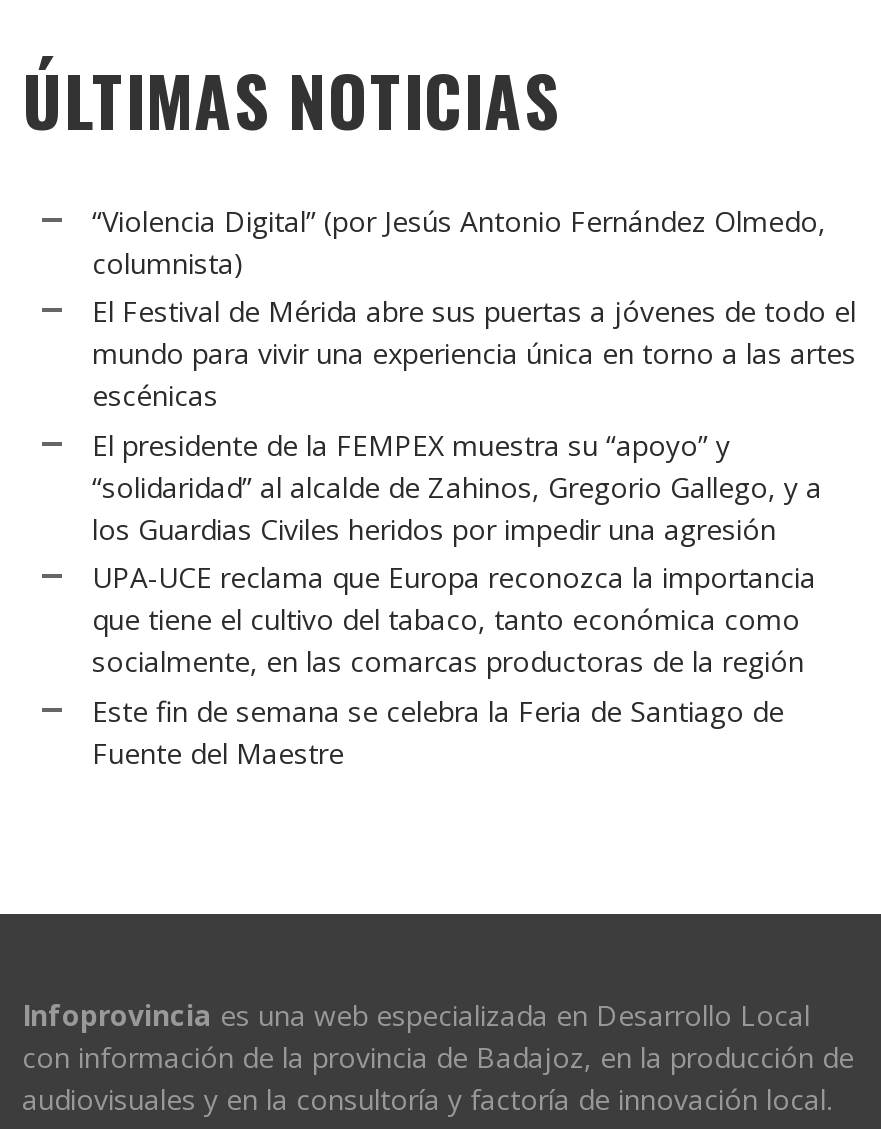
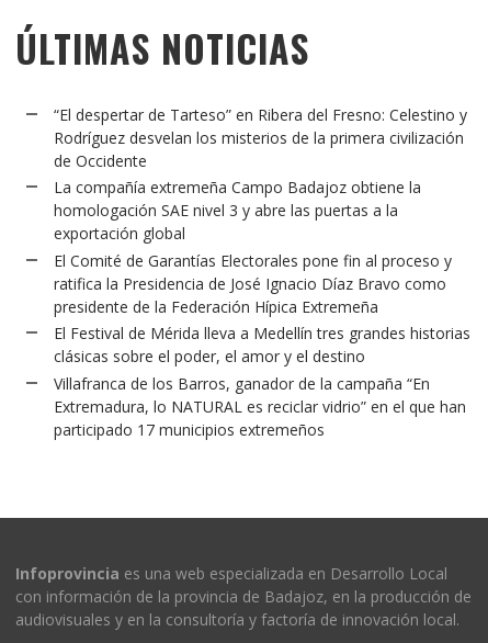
- “Violencia Digital” (por Jesús Antonio Fernández Olmedo,
- columnista)
- El Festival de Mérida abre sus puertas a jóvenes de todo el
- mundo para vivir una experiencia única en torno a las artes
- escénicas
- El presidente de la FEMPEX muestra su “apoyo” y
- “solidaridad” al alcalde de Zahinos, Gregorio Gallego, y a
- los Guardias Civiles heridos por impedir una agresión
- UPA-UCE reclama que Europa reconozca la importancia
- que tiene el cultivo del tabaco, tanto económica como
- socialmente, en las comarcas productoras de la región
- Este fin de semana se celebra la Feria de Santiago de
- Fuente del Maestre
+ “El despertar de Tarteso” en Ribera del Fresno: Celestino y
+ Rodríguez desvelan los misterios de la primera civilización
+ de Occidente
+ La compañía extremeña Campo Badajoz obtiene la
+ homologación SAE nivel 3 y abre las puertas a la
+ exportación global
+ El Comité de Garantías Electorales pone fin al proceso y
+ ratifica la Presidencia de José Ignacio Díaz Bravo como
+ presidente de la Federación Hípica Extremeña
+ El Festival de Mérida lleva a Medellín tres grandes historias
+ clásicas sobre el poder, el amor y el destino
+ Villafranca de los Barros, ganador de la campaña “En
+ Extremadura, lo NATURAL es reciclar vidrio” en el que han
+ participado 17 municipios extremeños
